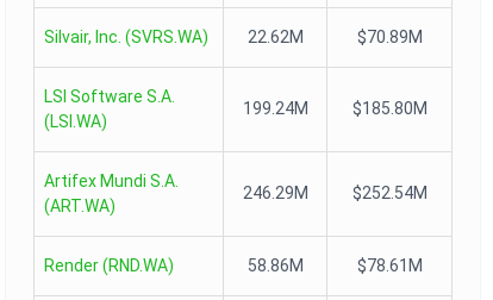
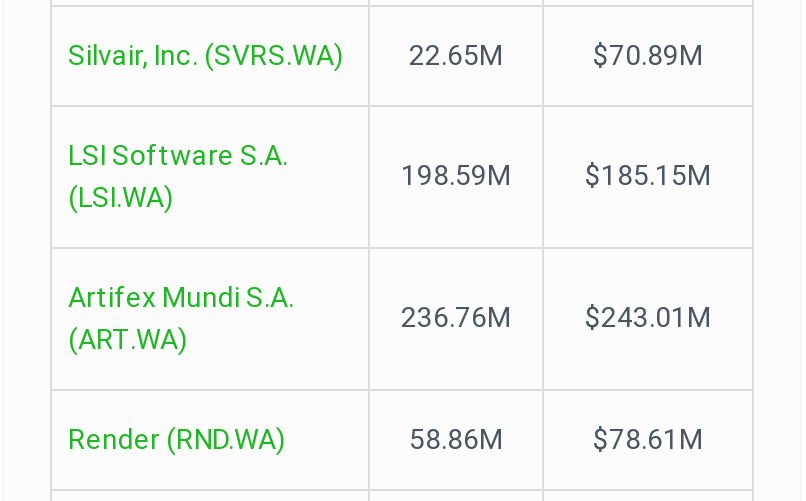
- 22.62M
+ 22.65M

- 199.24M
- $185.80M
+ 198.59M
+ $185.15M

- 246.29M
- $252.54M
+ 236.76M
+ $243.01M
